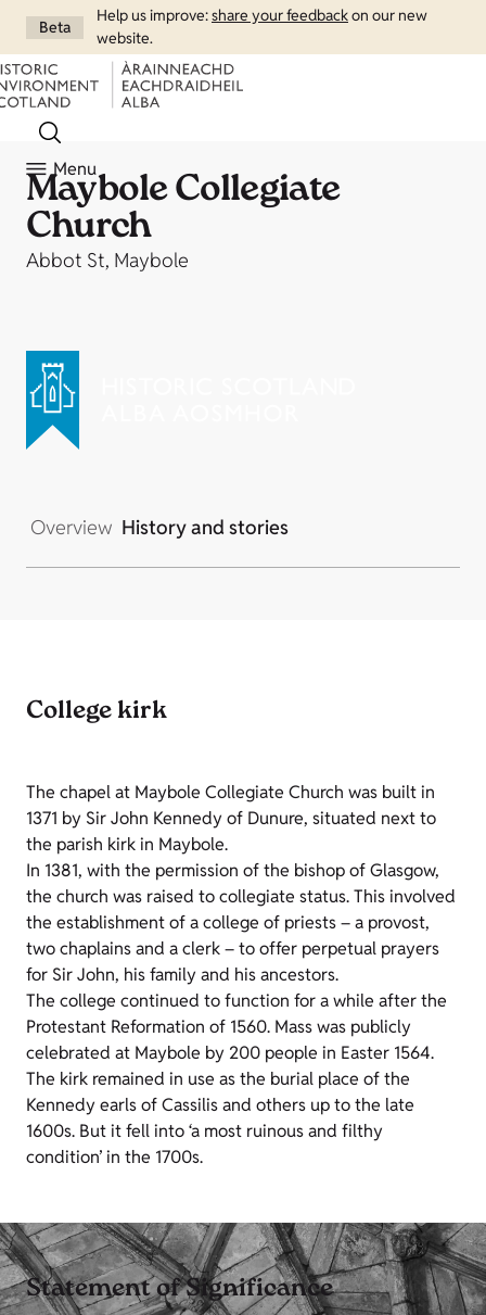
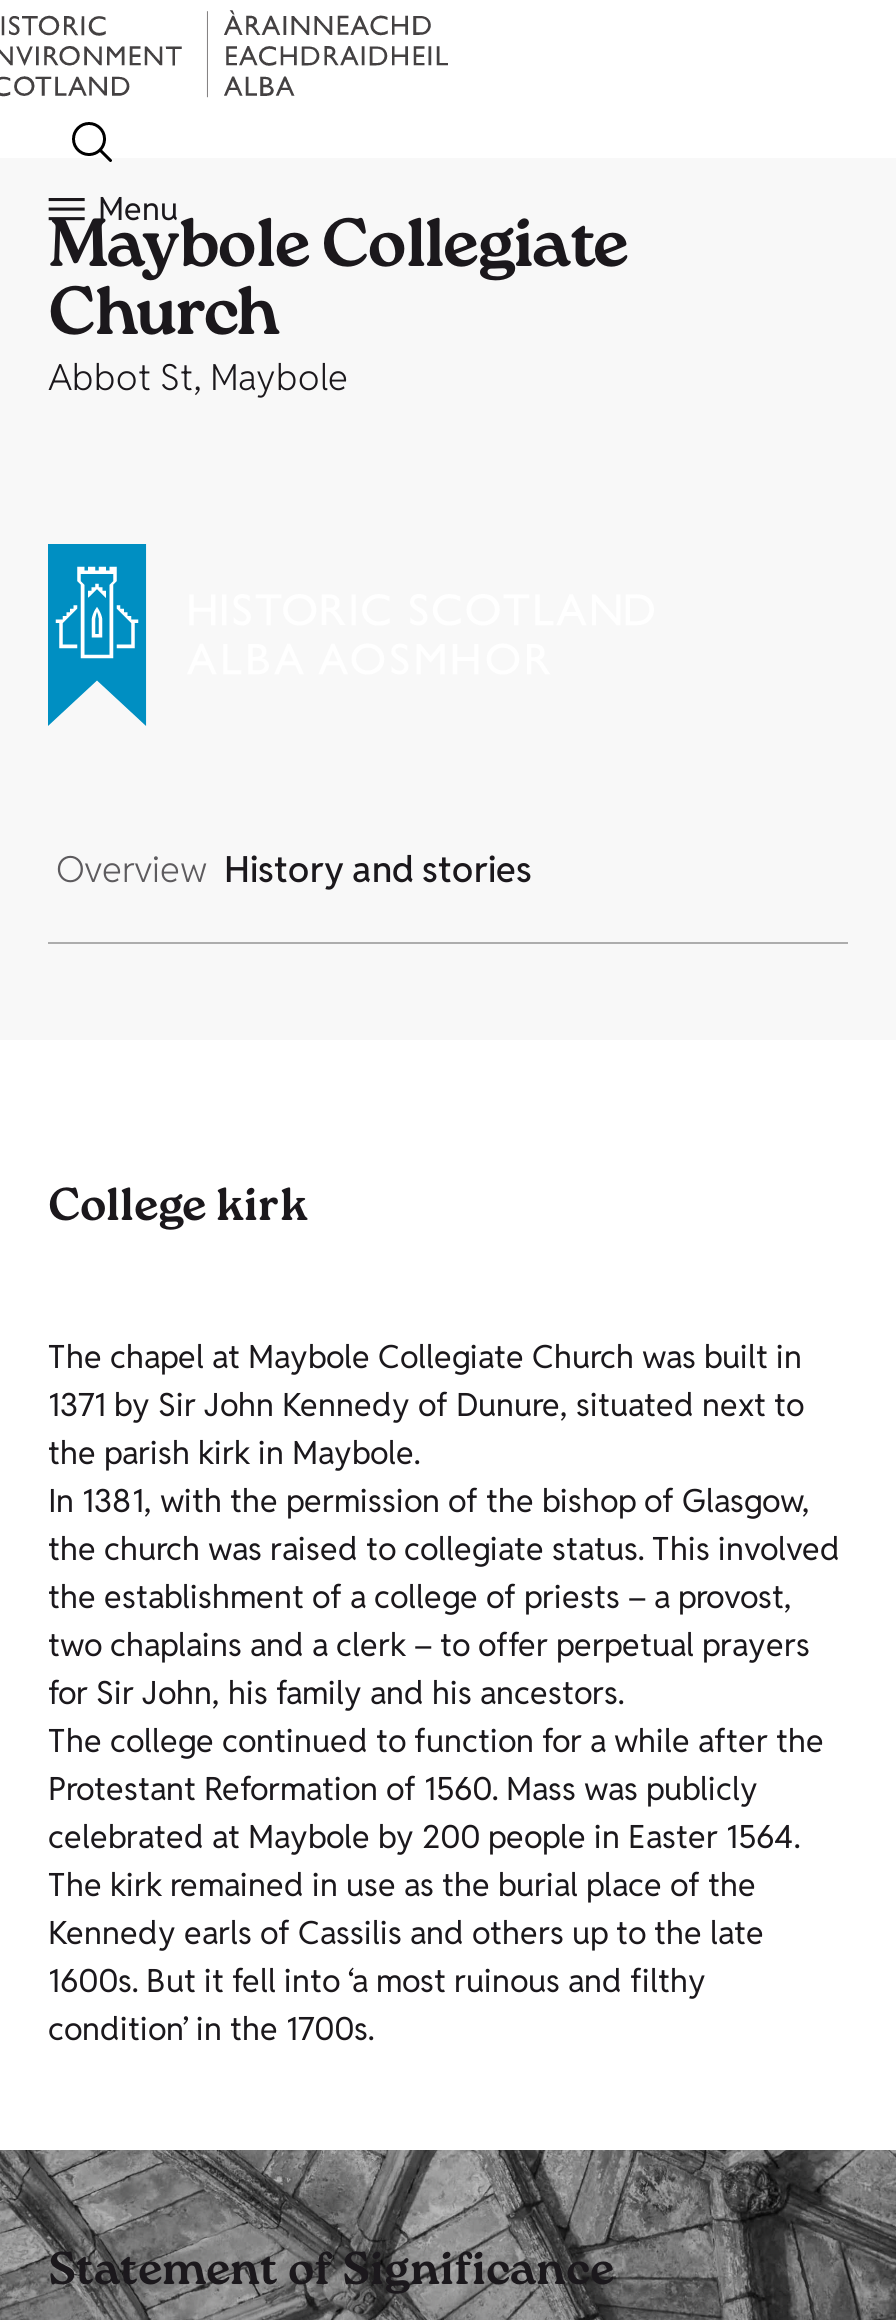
- Help us improve: share your feedbackon our new
- website.

- Beta
